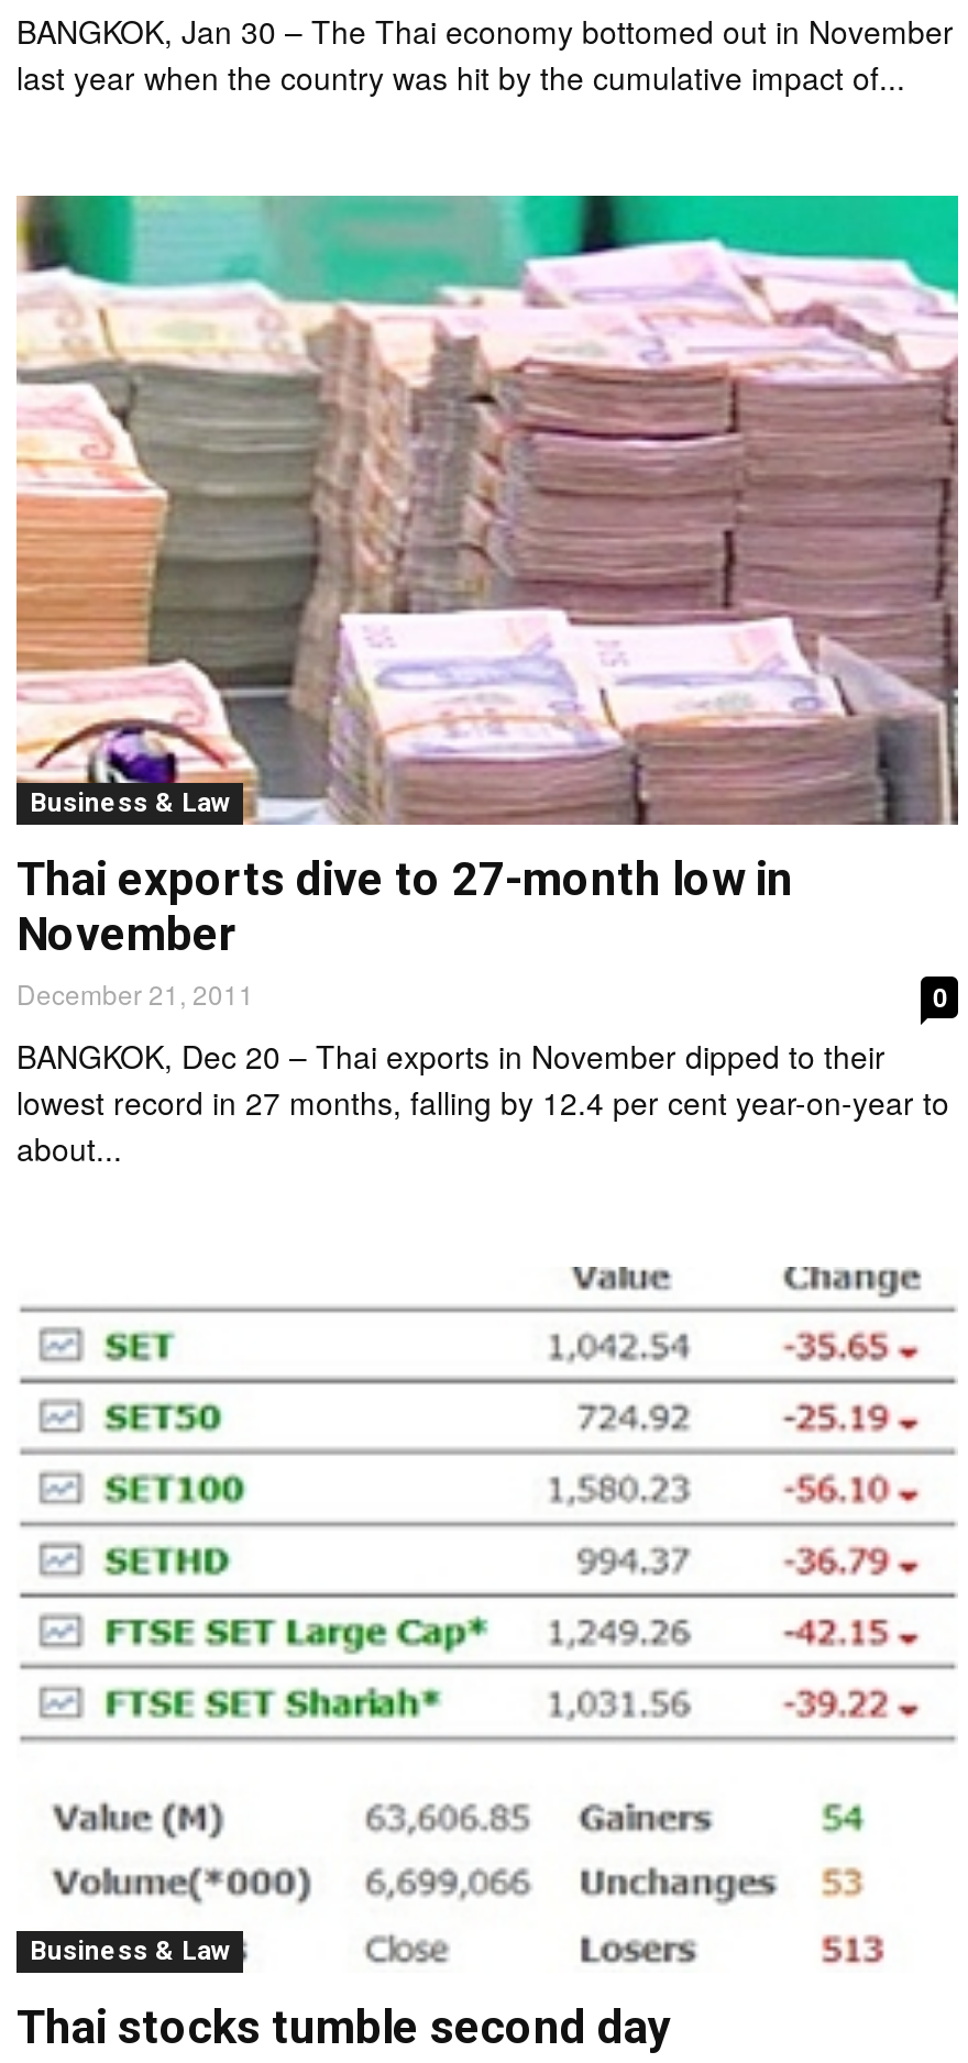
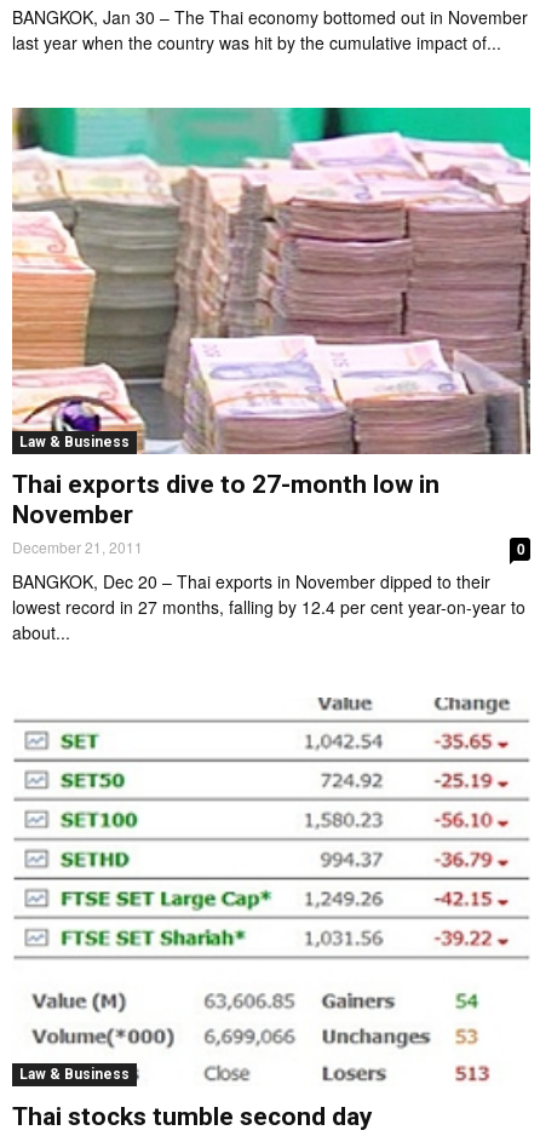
- Business & Law
+ Law & Business

- Business & Law
+ Law & Business
